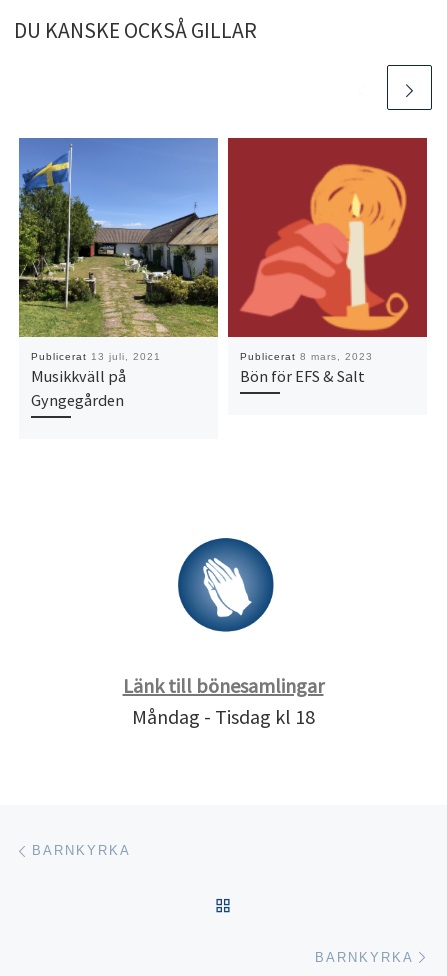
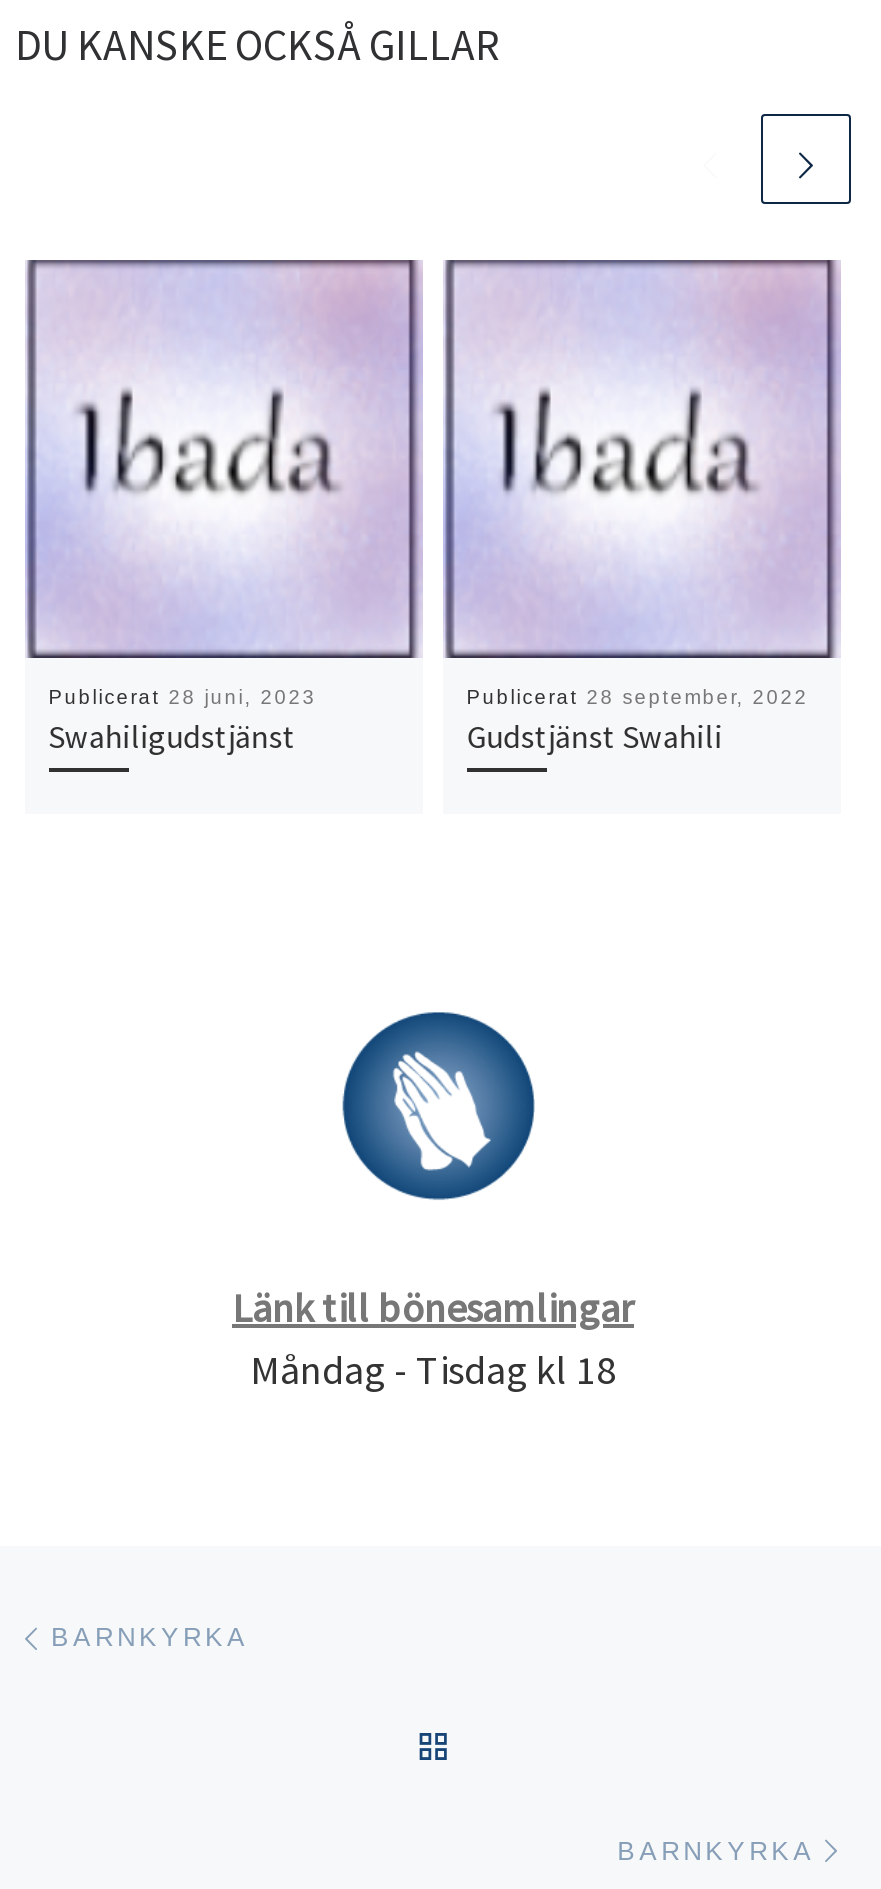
- [image]
- Publicerat 13 juli, 2021
- Musikkväll på
- Gyngegården
+ [image]
+ Publicerat 28 juni, 2023
+ Swahiligudstjänst

- [image]
- Publicerat 8 mars, 2023
- Bön för EFS & Salt
+ [image]
+ Publicerat 28 september, 2022
+ Gudstjänst Swahili
